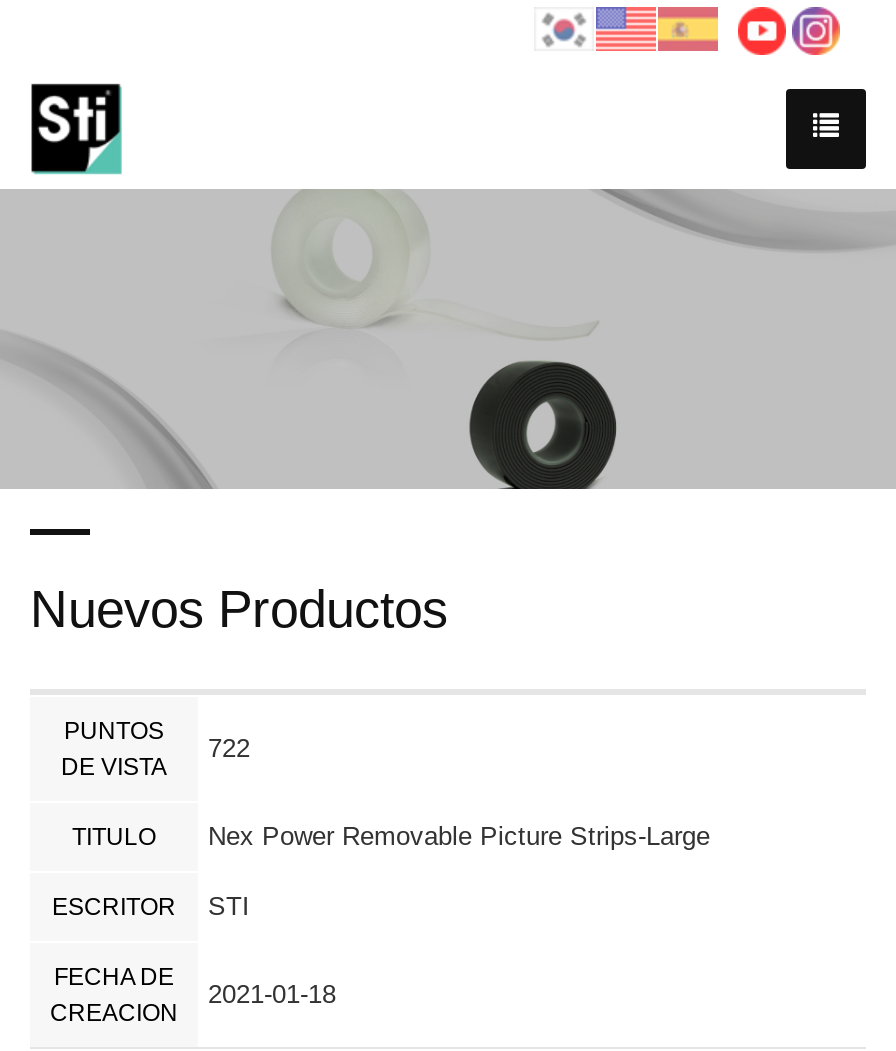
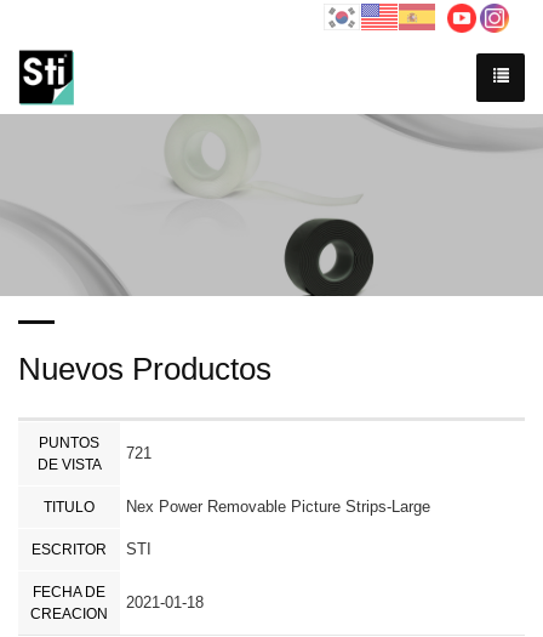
- 722
+ 721
